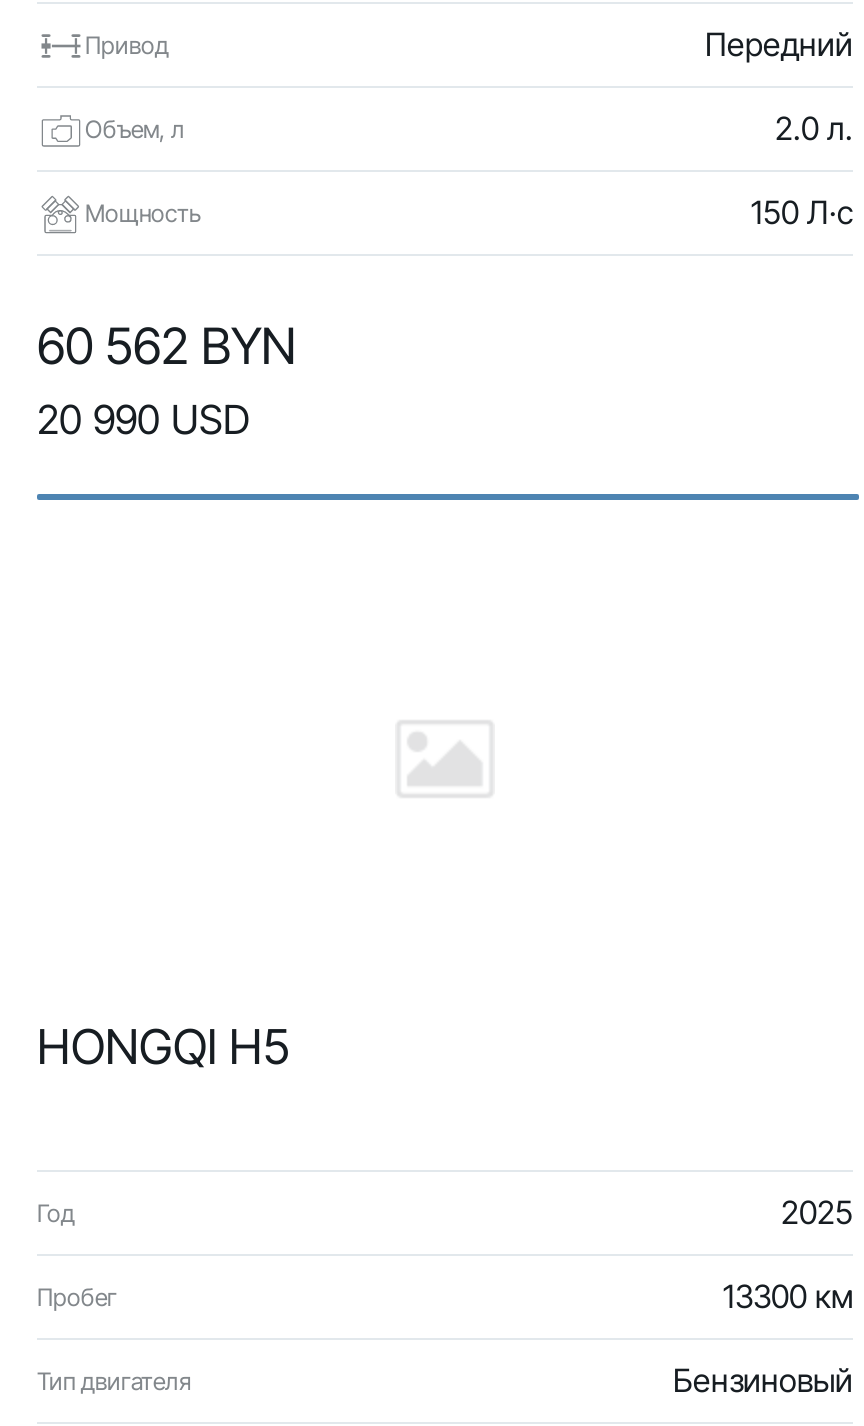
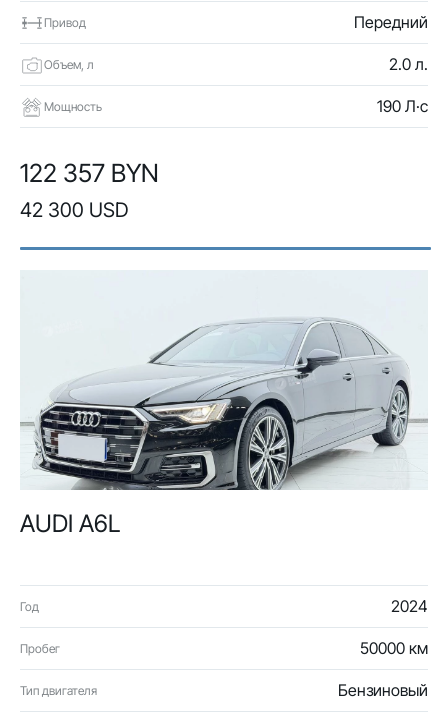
- 150 Л·с
+ 190 Л·с

+ [image]

- 60 562 BYN
- 20 990 USD
+ 122 357 BYN
+ 42 300 USD

- HONGQI H5
+ AUDI A6L

- 2025
+ 2024

- 13300 км
+ 50000 км
